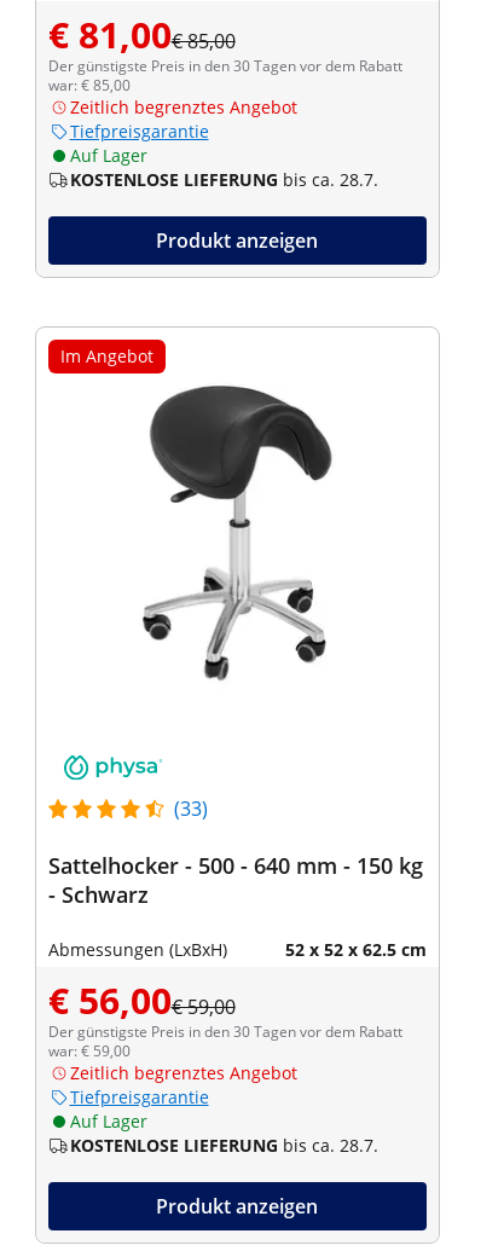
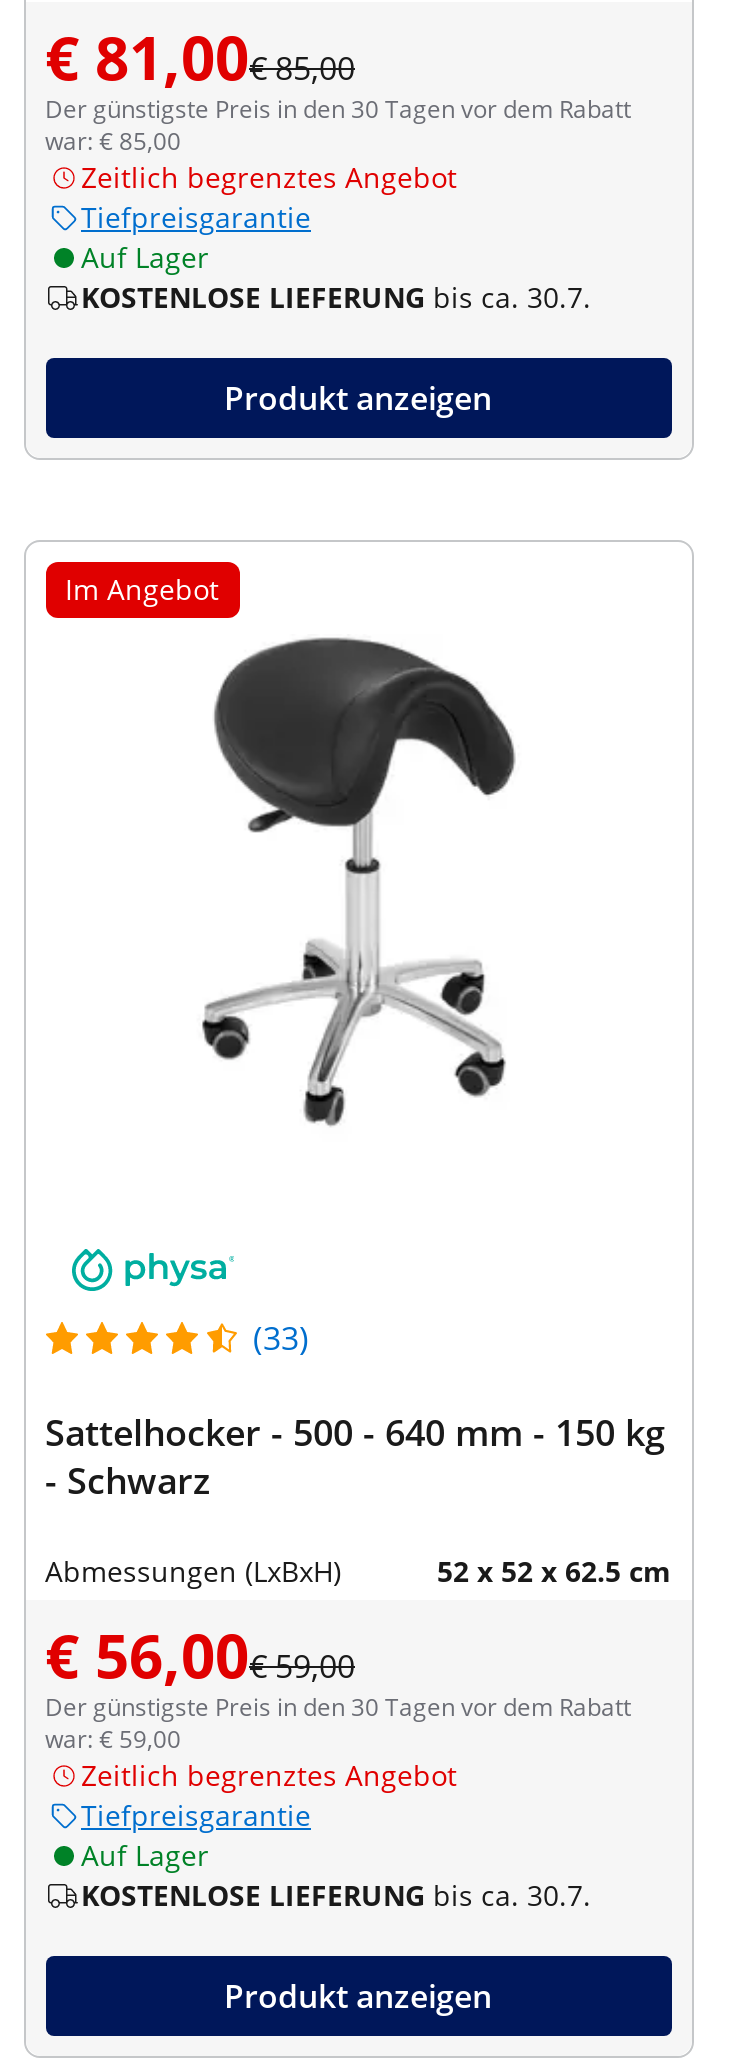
- KOSTENLOSE LIEFERUNG bis ca. 28.7.
+ KOSTENLOSE LIEFERUNG bis ca. 30.7.

- KOSTENLOSE LIEFERUNG bis ca. 28.7.
+ KOSTENLOSE LIEFERUNG bis ca. 30.7.
